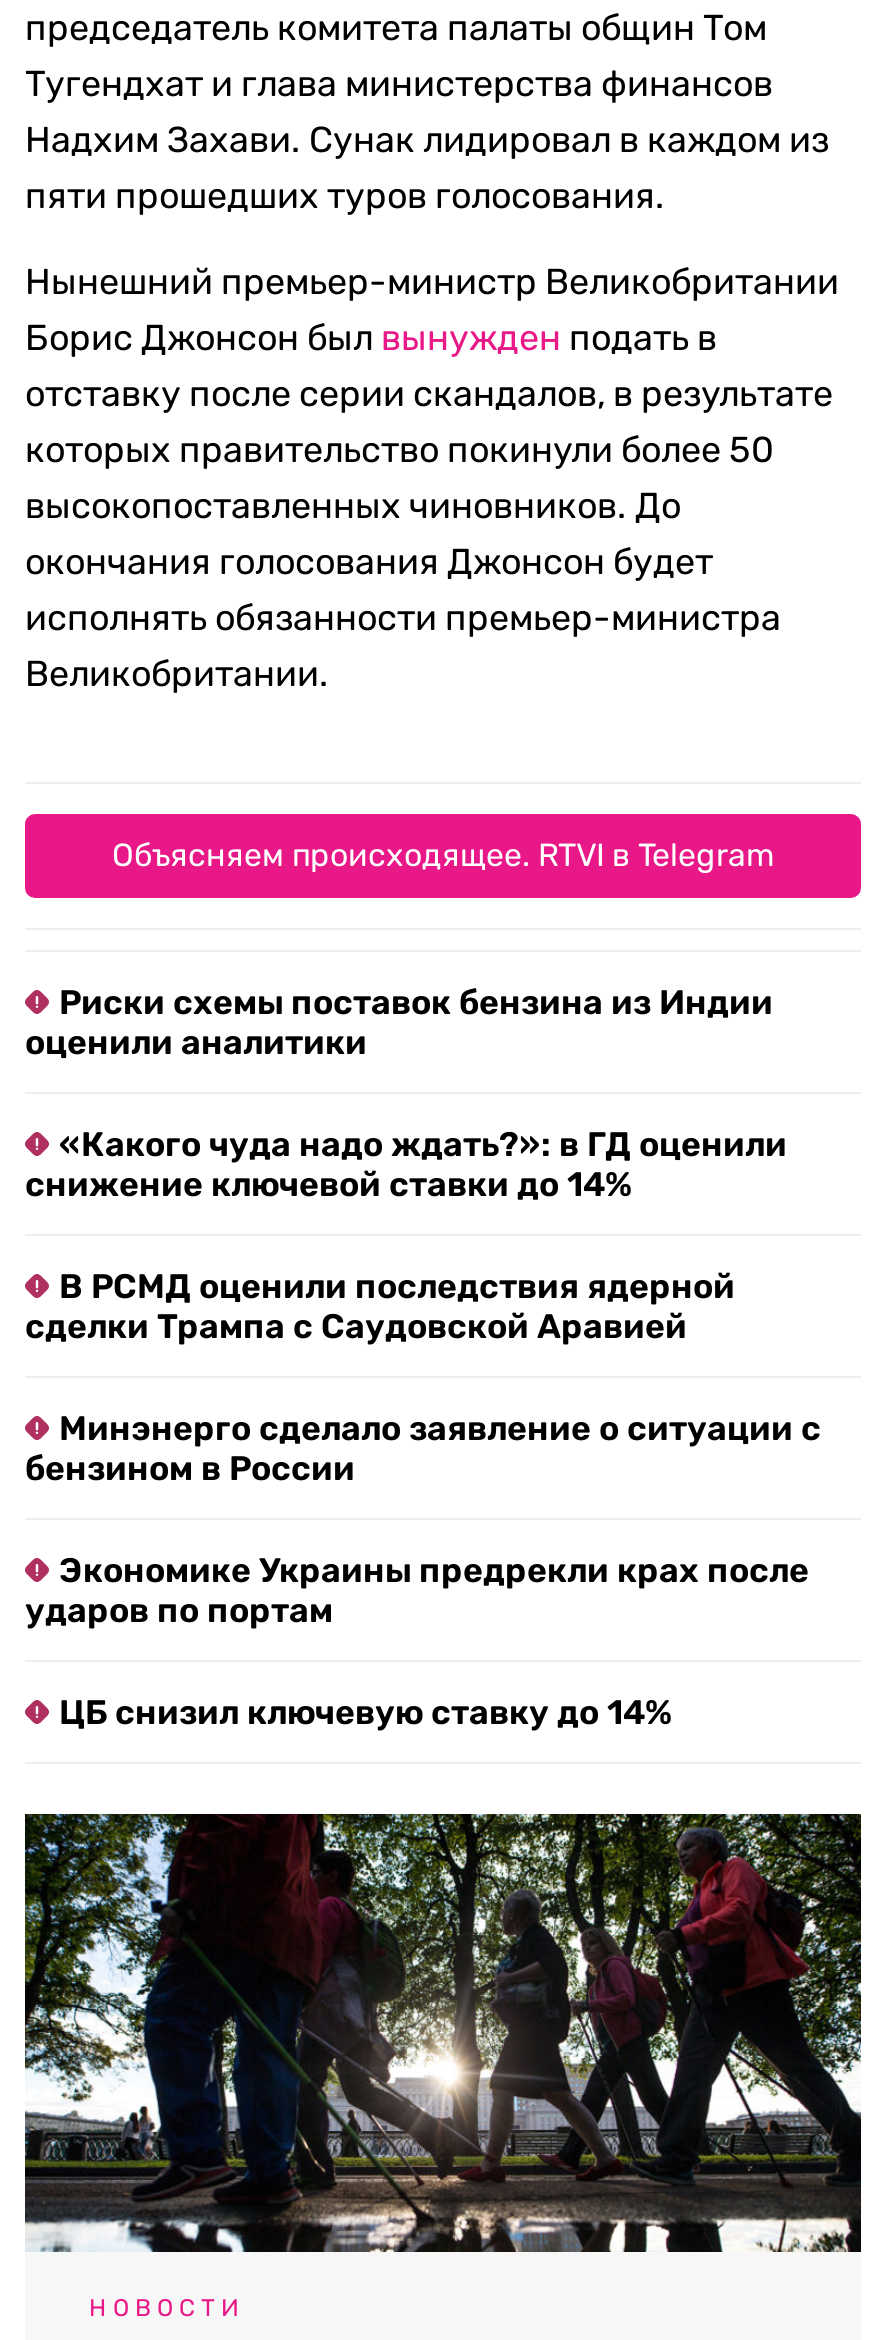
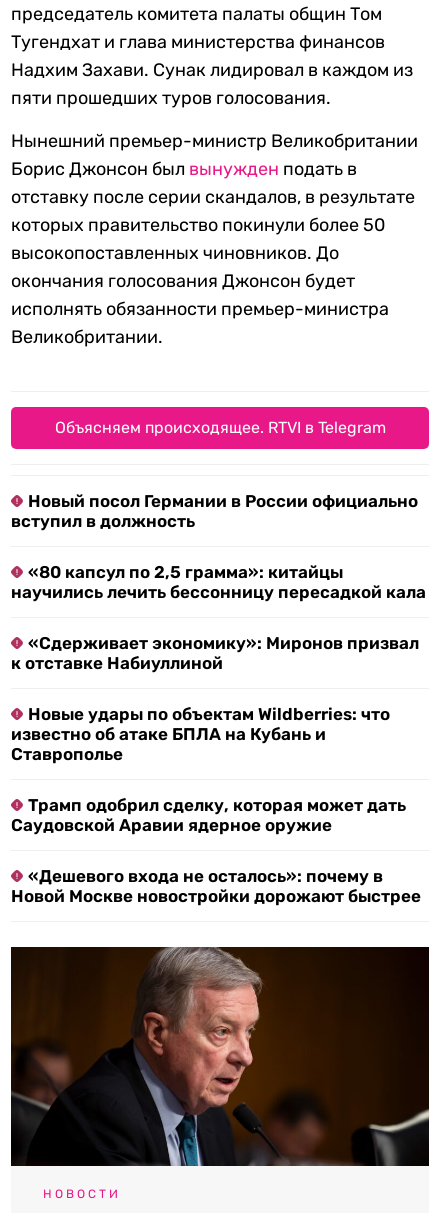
- Риски схемы поставок бензина из Индии
- оценили аналитики
+ Новый посол Германии в России официально
+ вступил в должность

- «Какого чуда надо ждать?»: в ГД оценили
- снижение ключевой ставки до 14%
+ «80 капсул по 2,5 грамма»: китайцы
+ научились лечить бессонницу пересадкой кала

- В РСМД оценили последствия ядерной
- сделки Трампа с Саудовской Аравией
+ «Сдерживает экономику»: Миронов призвал
+ к отставке Набиуллиной

- Минэнерго сделало заявление о ситуации с
- бензином в России
+ Новые удары по объектам Wildberries: что
+ известно об атаке БПЛА на Кубань и
+ Ставрополье

- Экономике Украины предрекли крах после
- ударов по портам
+ Трамп одобрил сделку, которая может дать
+ Саудовской Аравии ядерное оружие

- ЦБ снизил ключевую ставку до 14%
+ «Дешевого входа не осталось»: почему в
+ Новой Москве новостройки дорожают быстрее

- [image]
+ [image]
